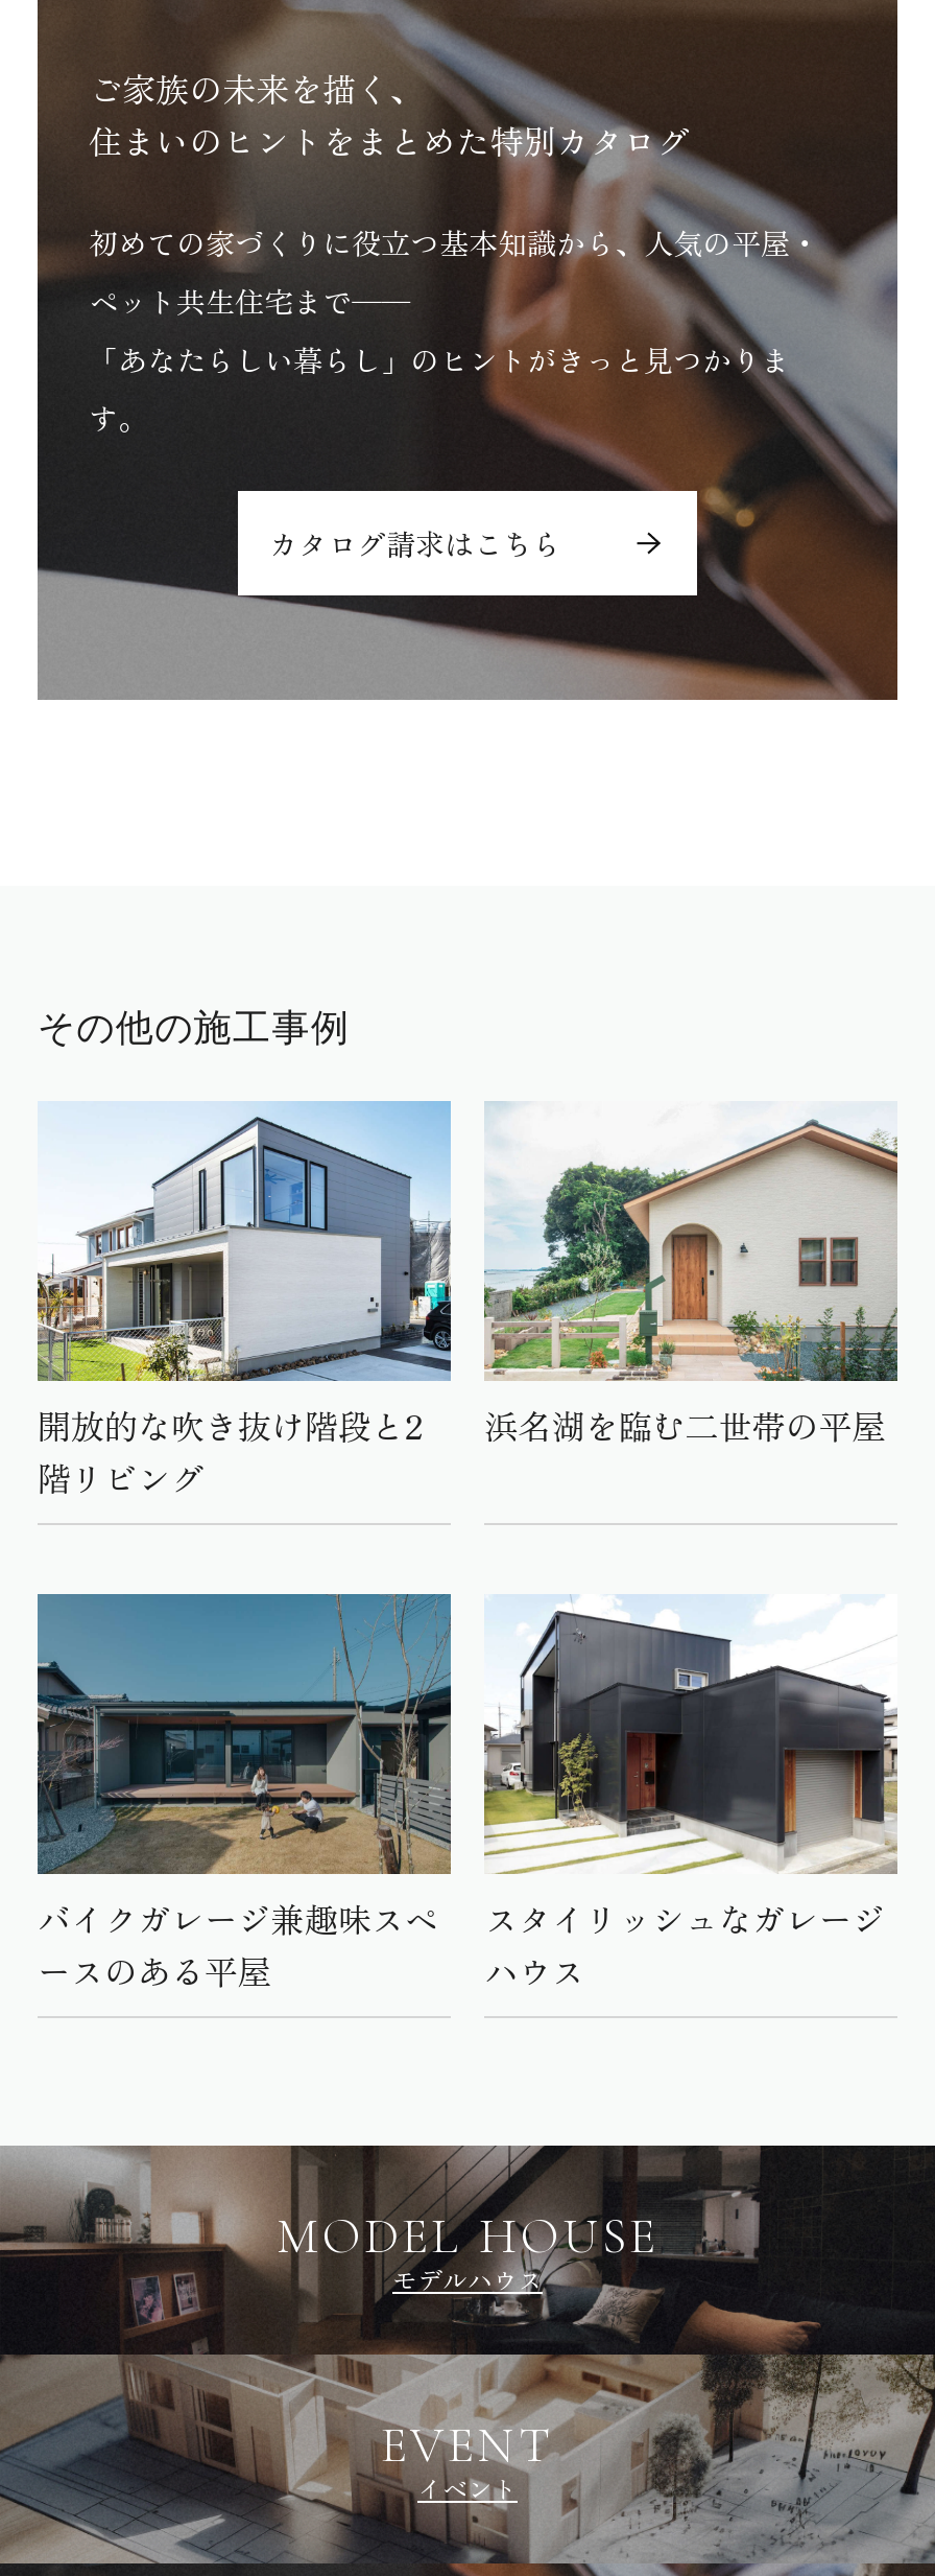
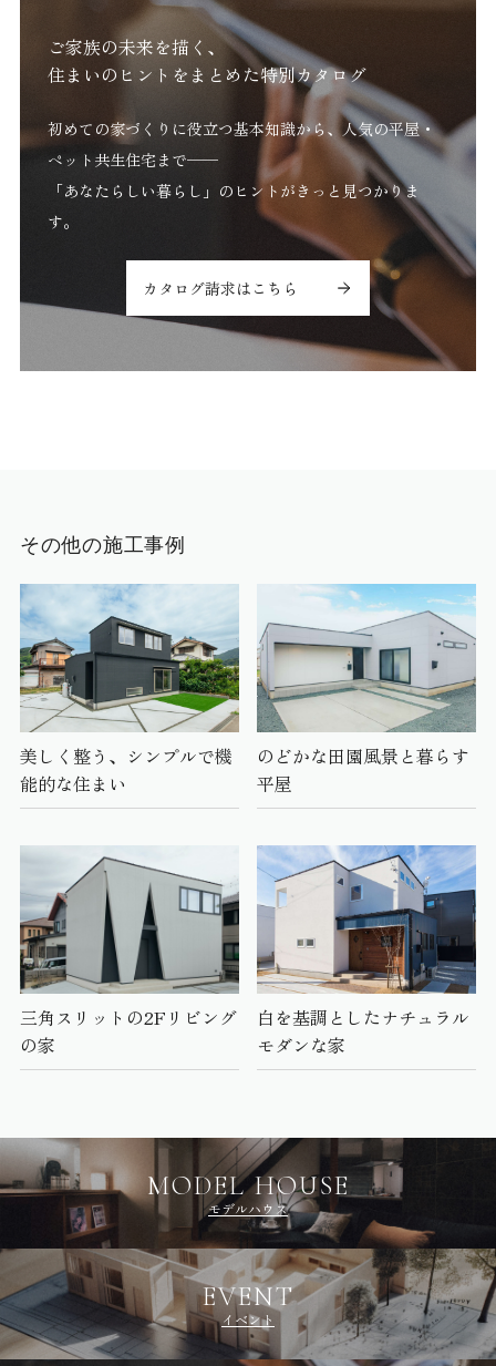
- [image]
- 開放的な吹き抜け階段と2
- 階リビング
+ [image]
+ 美しく整う、シンプルで機
+ 能的な住まい

- [image]
- 浜名湖を臨む二世帯の平屋
+ [image]
+ のどかな田園風景と暮らす
+ 平屋

- [image]
- バイクガレージ兼趣味スペ
- ースのある平屋
+ [image]
+ 三角スリットの2Fリビング
+ の家

- [image]
- スタイリッシュなガレージ
- ハウス
+ [image]
+ 白を基調としたナチュラル
+ モダンな家
